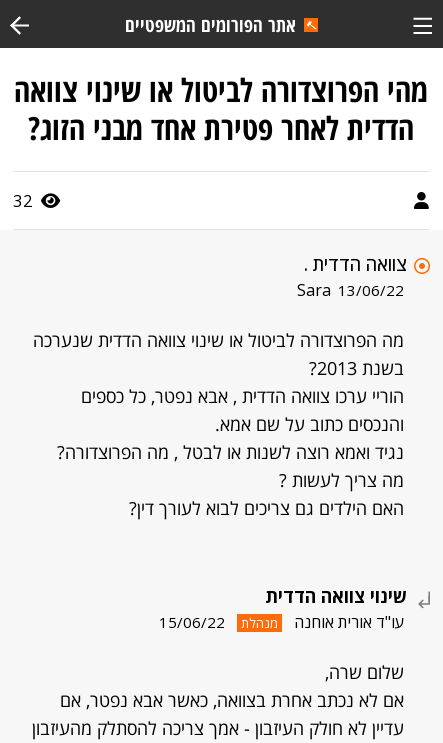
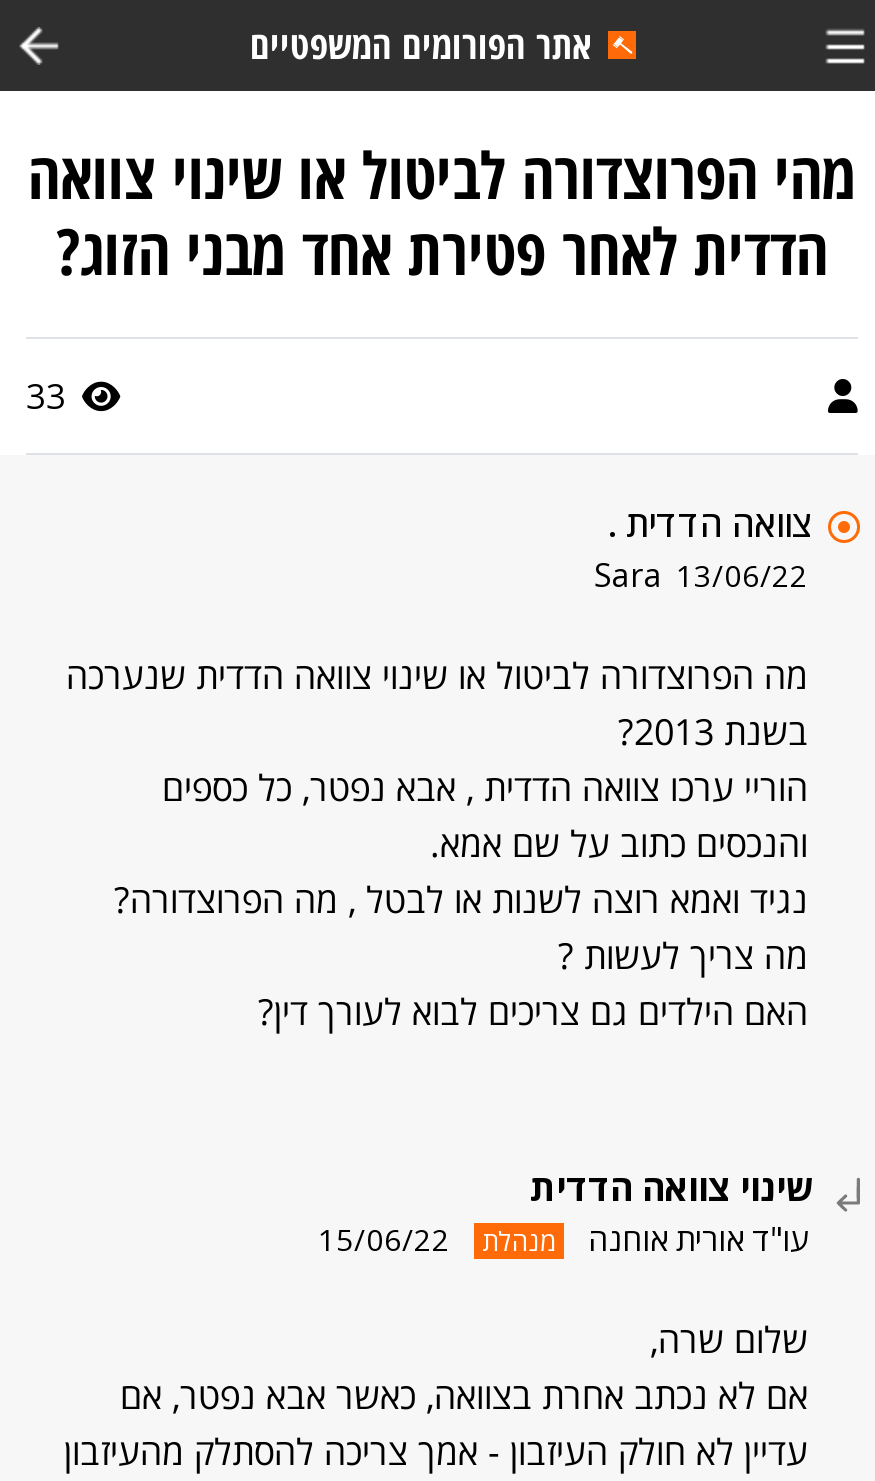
- 32
+ 33
